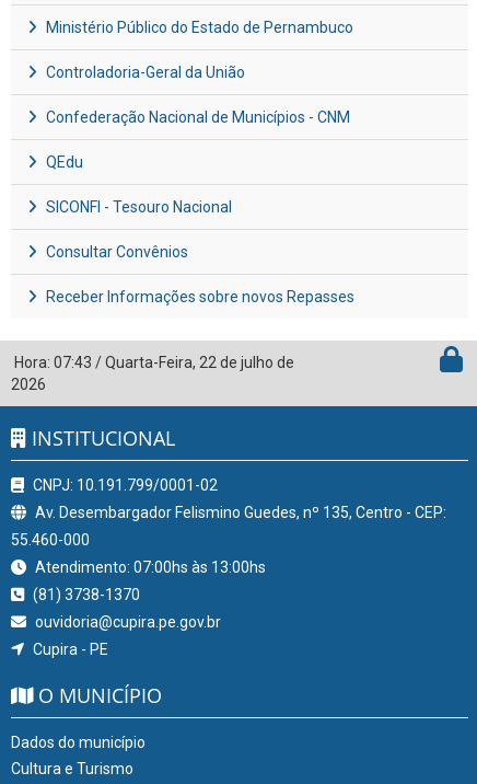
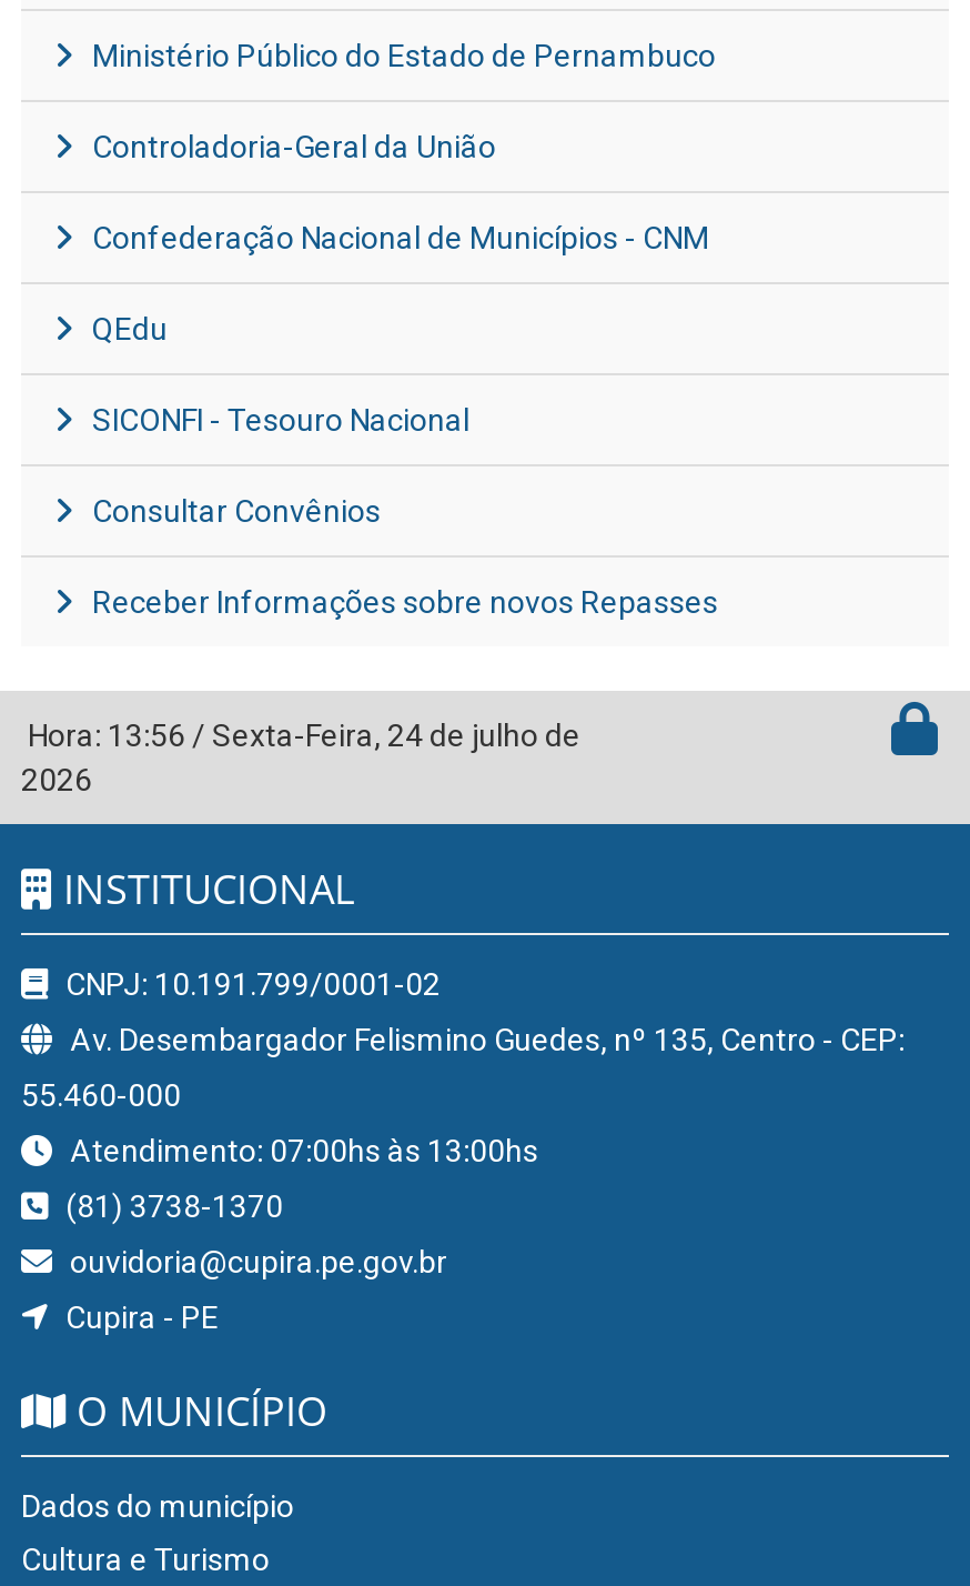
- Hora: 07:43 / Quarta-Feira, 22 de julho de
+ Hora: 13:56 / Sexta-Feira, 24 de julho de
